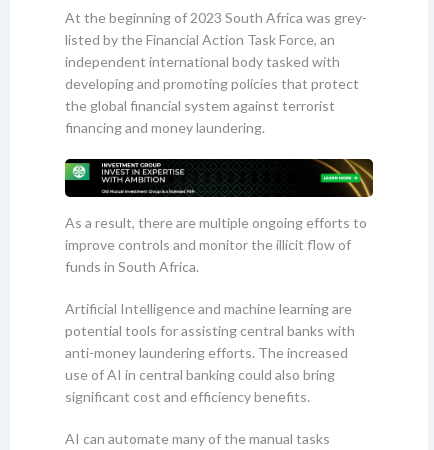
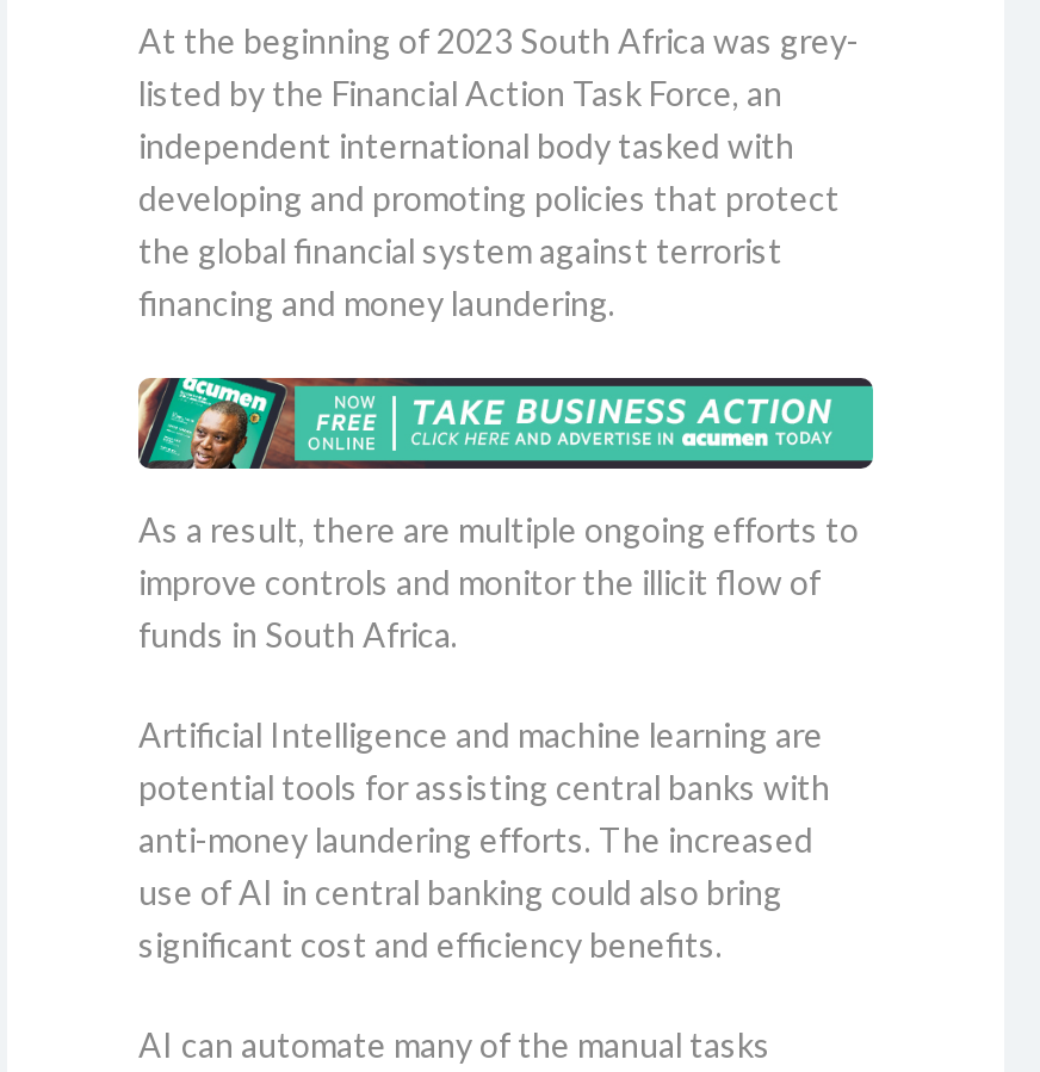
- [image]
+ [image]
